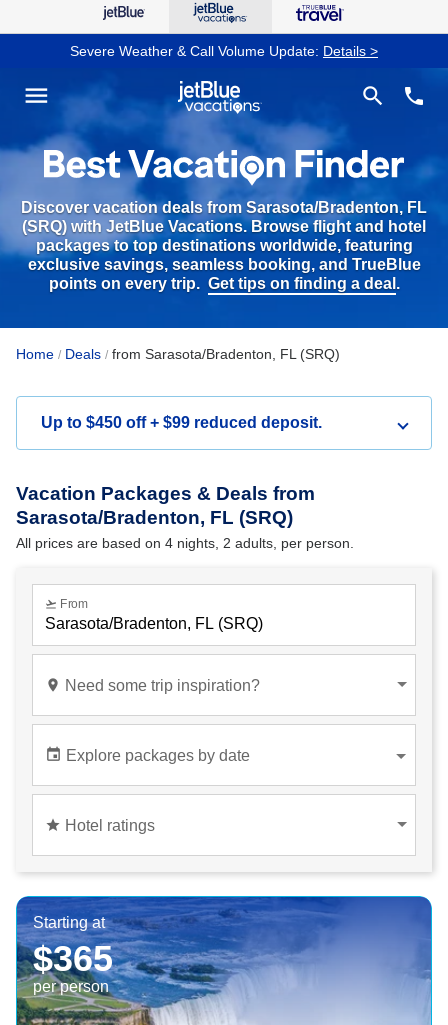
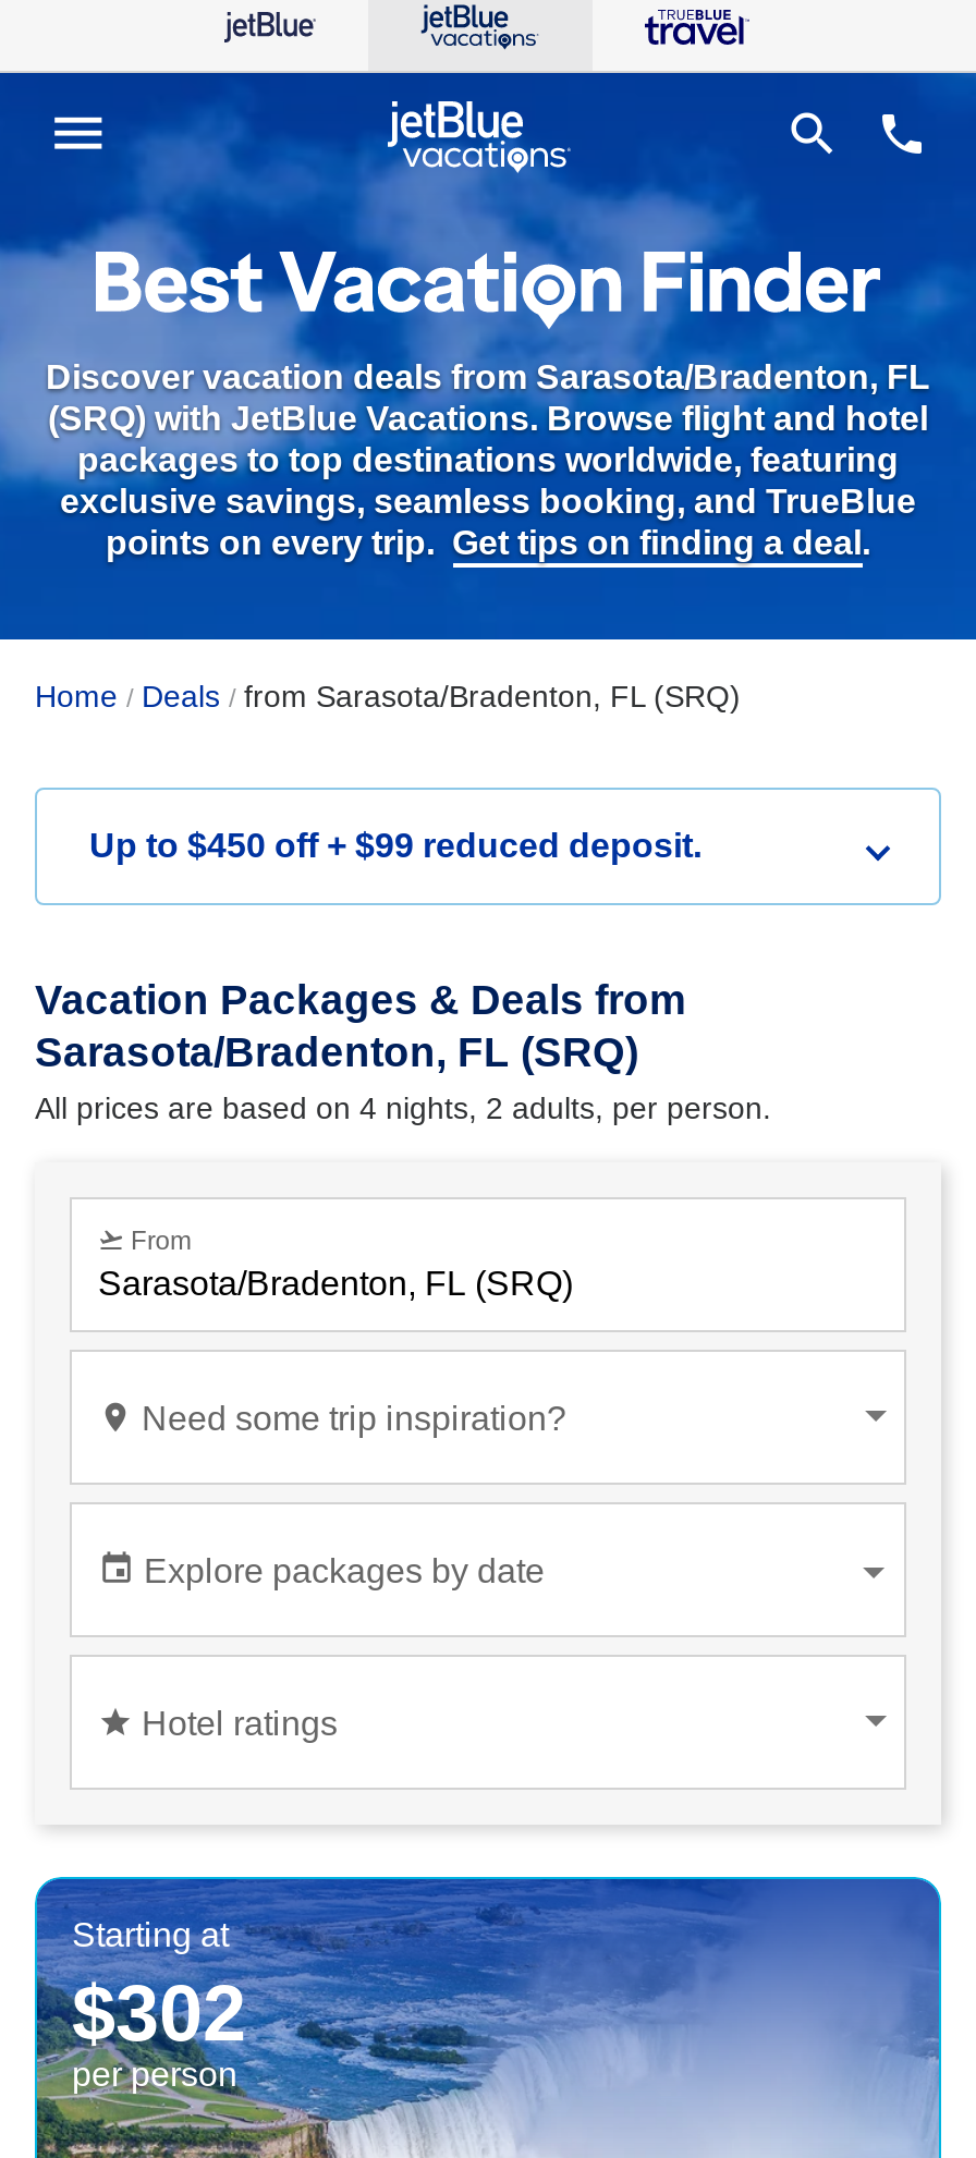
- Severe Weather & Call Volume Update: Details >

- $365
+ $302
